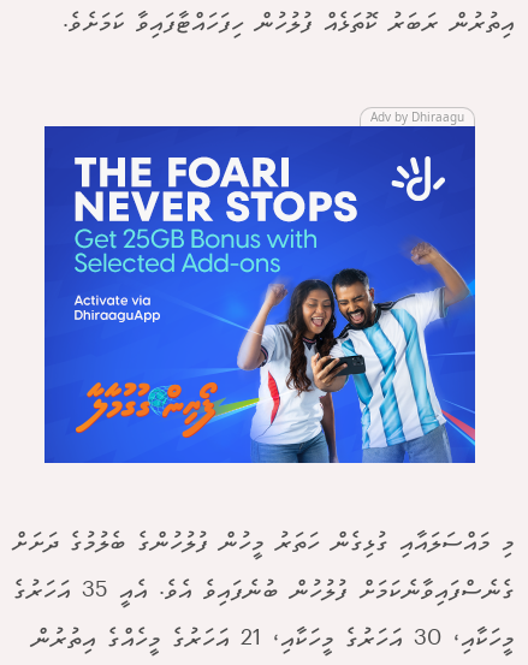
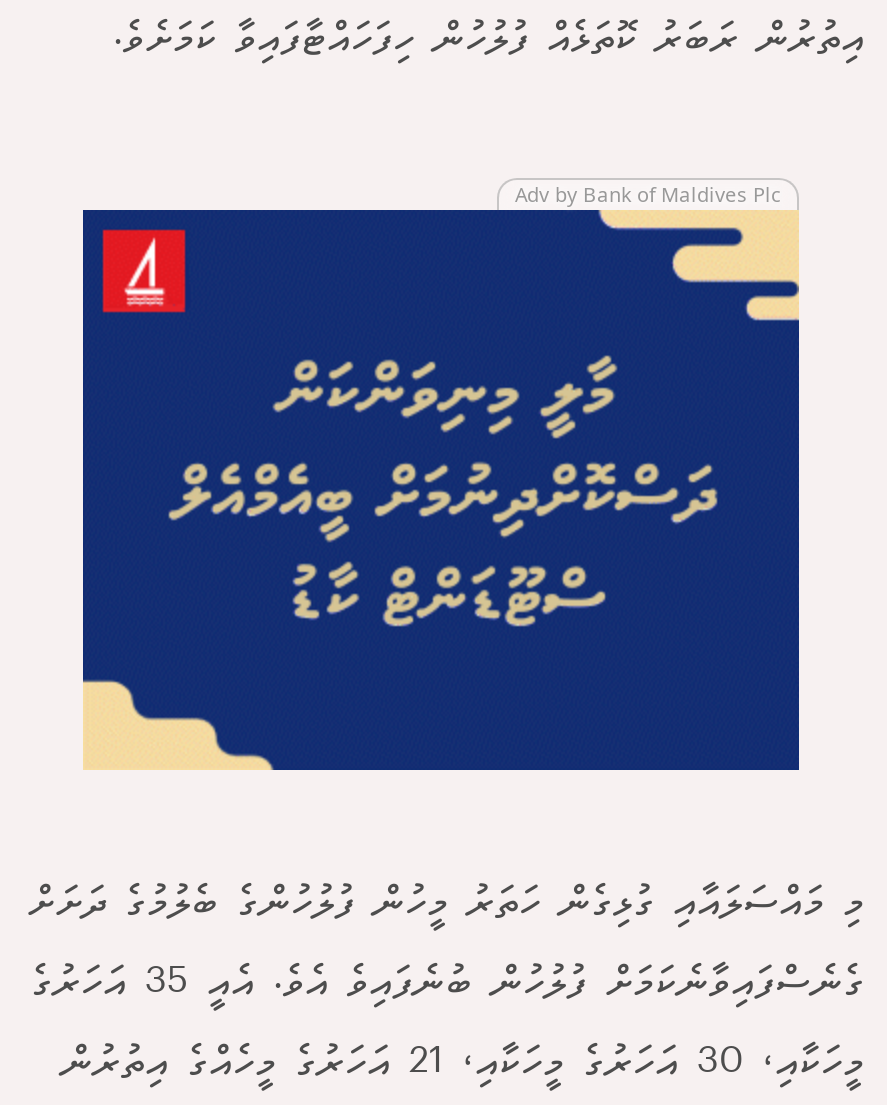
- Adv by Dhiraagu
+ Adv by Bank of Maldives Plc

- [image]
+ [image]
